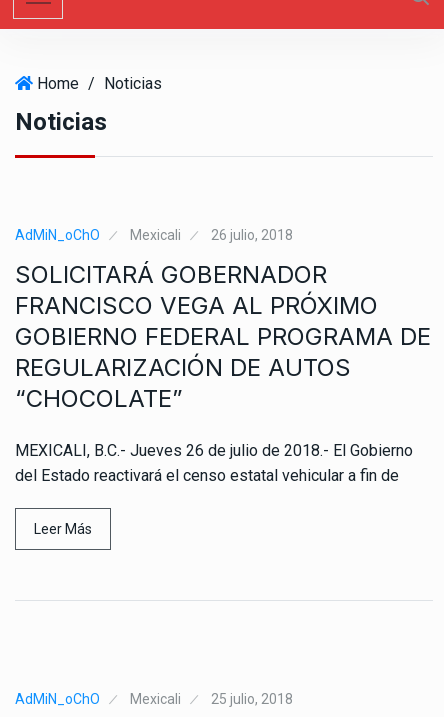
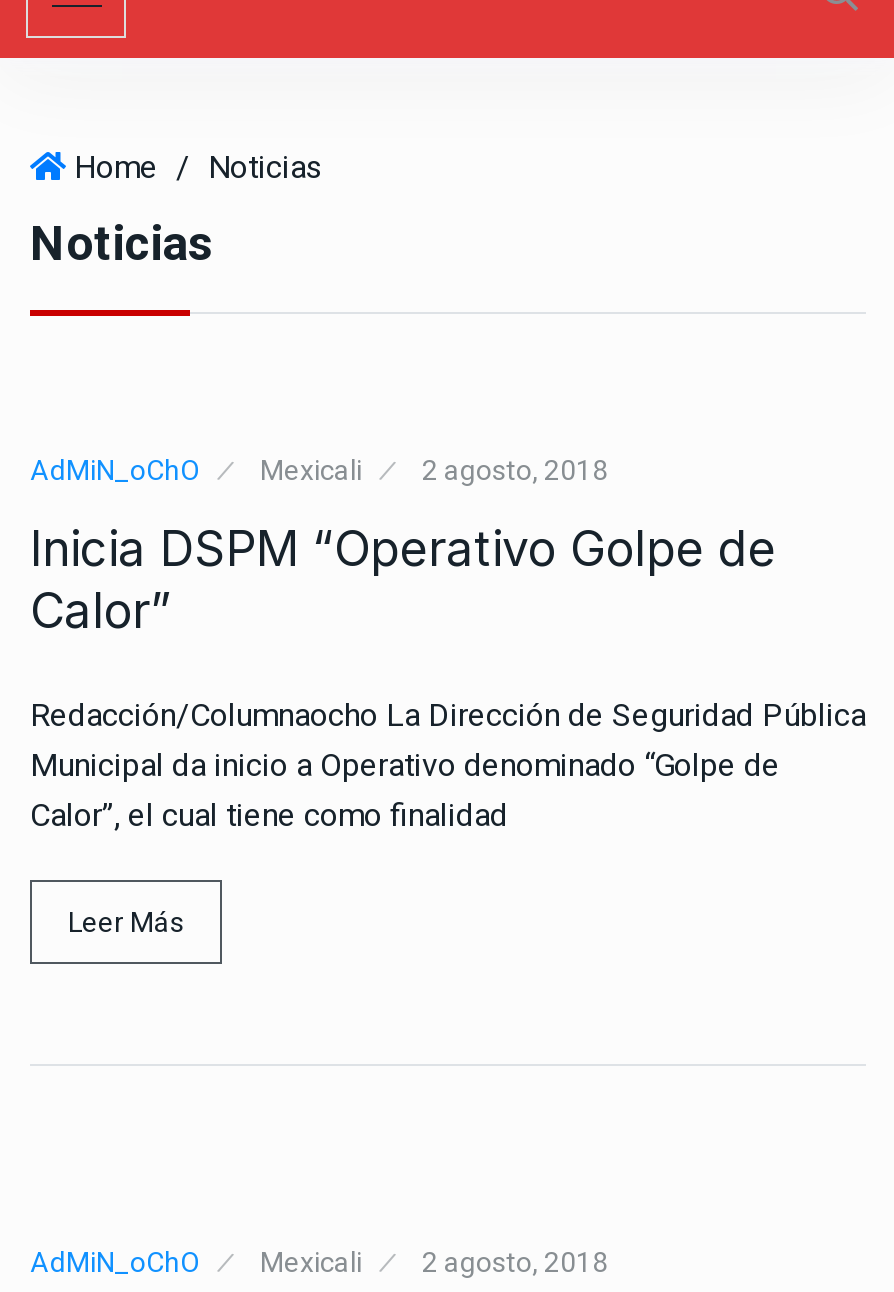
- AdMiN_oChO Mexicali 26 julio, 2018
+ AdMiN_oChO Mexicali 2 agosto, 2018

- SOLICITARÁ GOBERNADOR
- FRANCISCO VEGA AL PRÓXIMO
- GOBIERNO FEDERAL PROGRAMA DE
- REGULARIZACIÓN DE AUTOS
- “CHOCOLATE”
+ Inicia DSPM “Operativo Golpe de
+ Calor”

- MEXICALI, B.C.- Jueves 26 de julio de 2018.- El Gobierno
- del Estado reactivará el censo estatal vehicular a fin de
+ Redacción/Columnaocho La Dirección de Seguridad Pública
+ Municipal da inicio a Operativo denominado “Golpe de
+ Calor”, el cual tiene como finalidad

- AdMiN_oChO Mexicali 25 julio, 2018
+ AdMiN_oChO Mexicali 2 agosto, 2018
